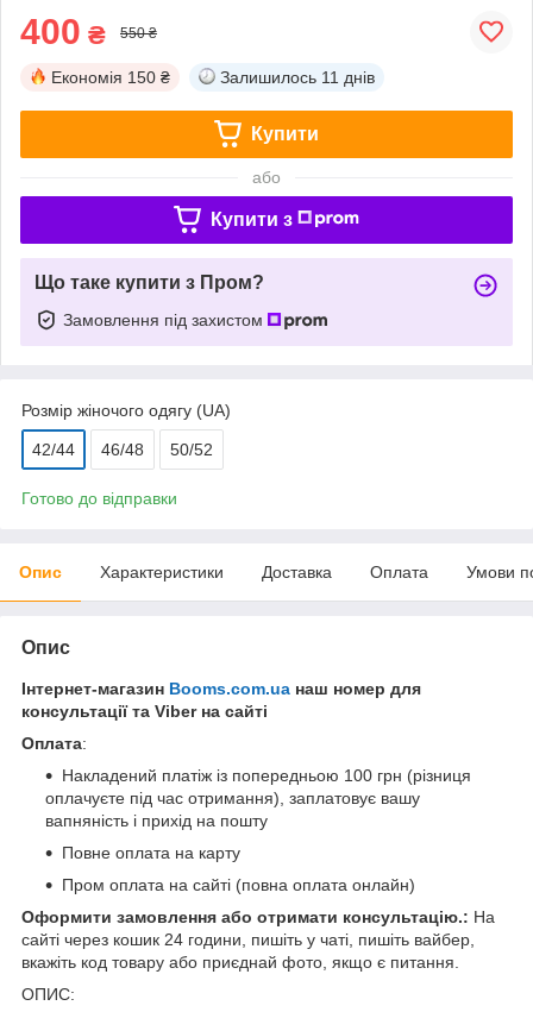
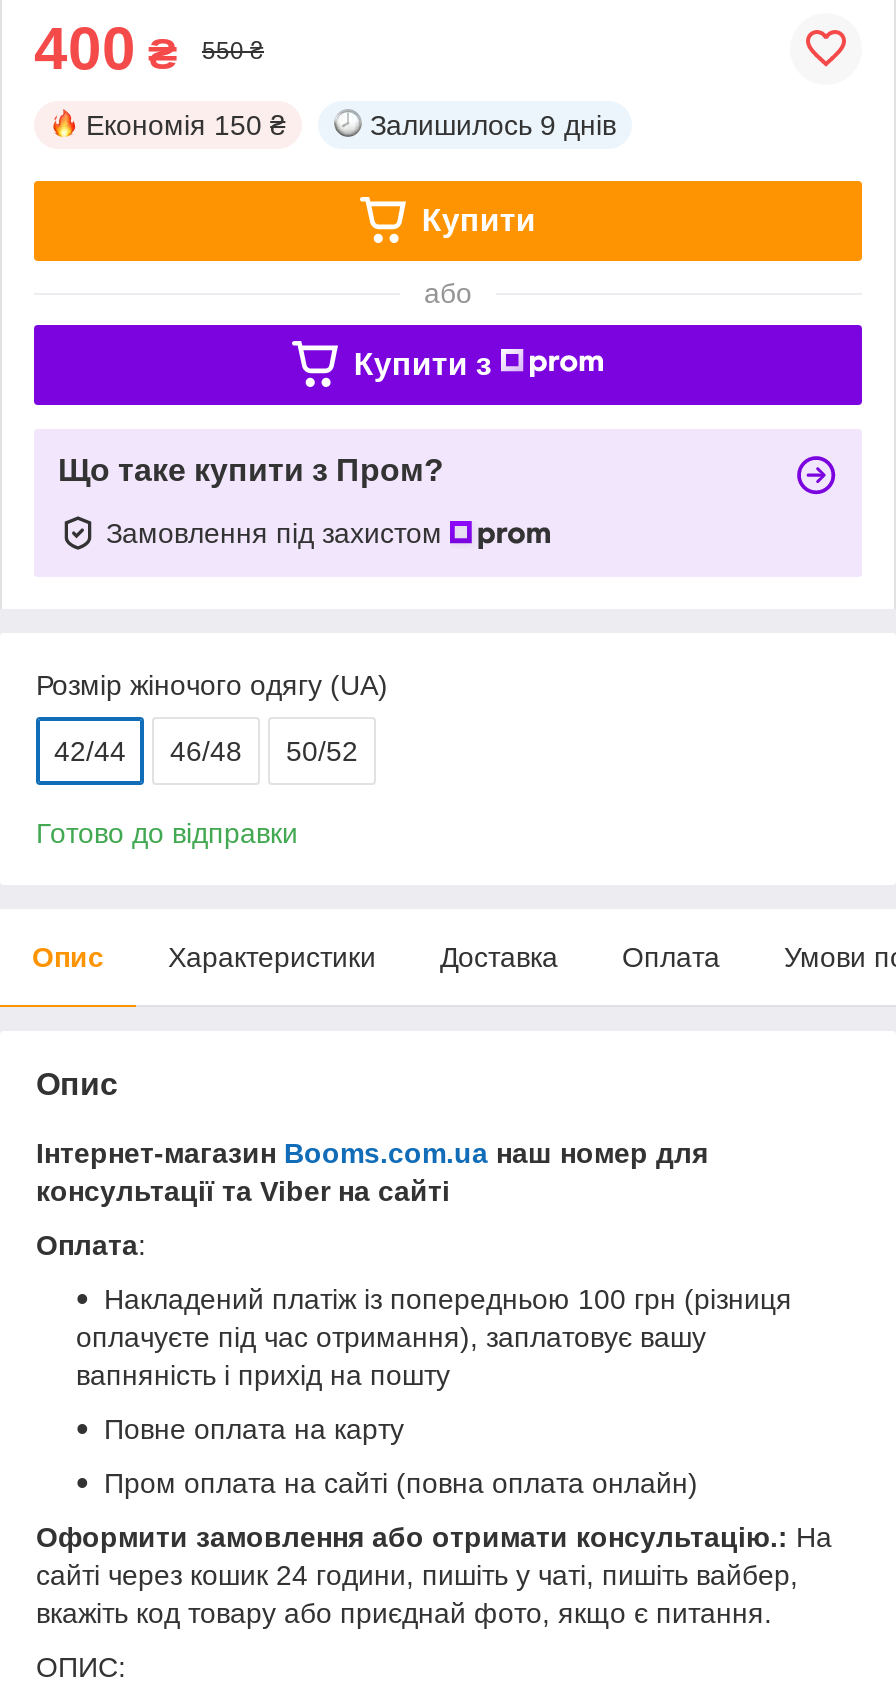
- Залишилось 11 днів
+ Залишилось 9 днів
